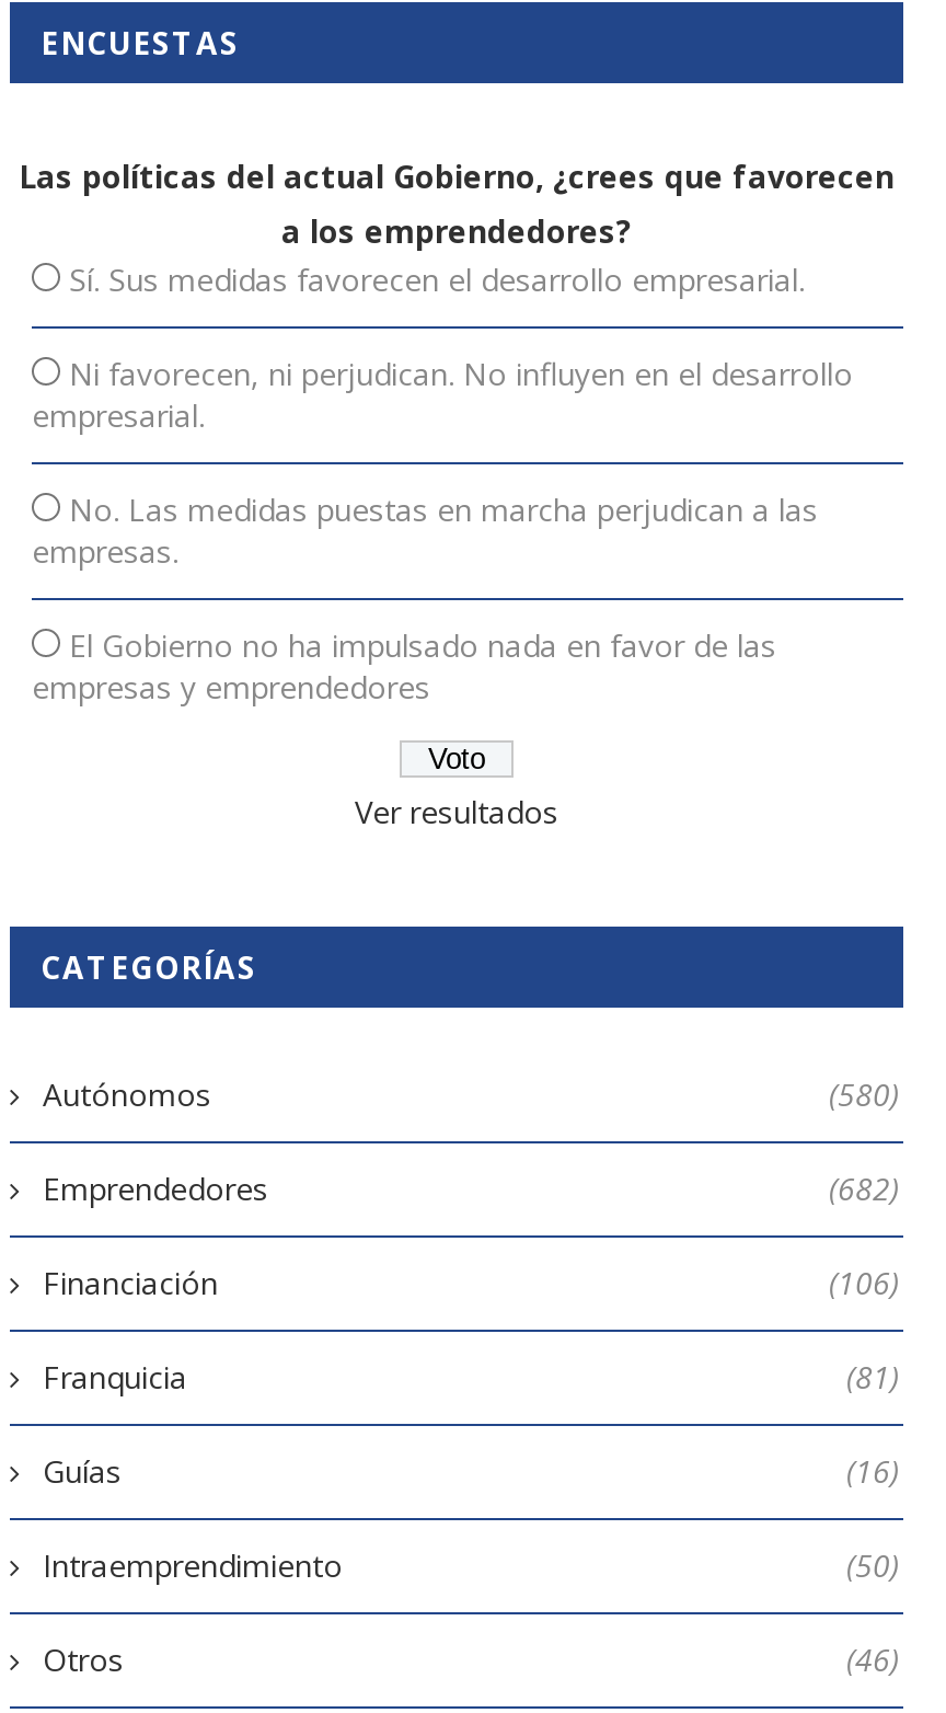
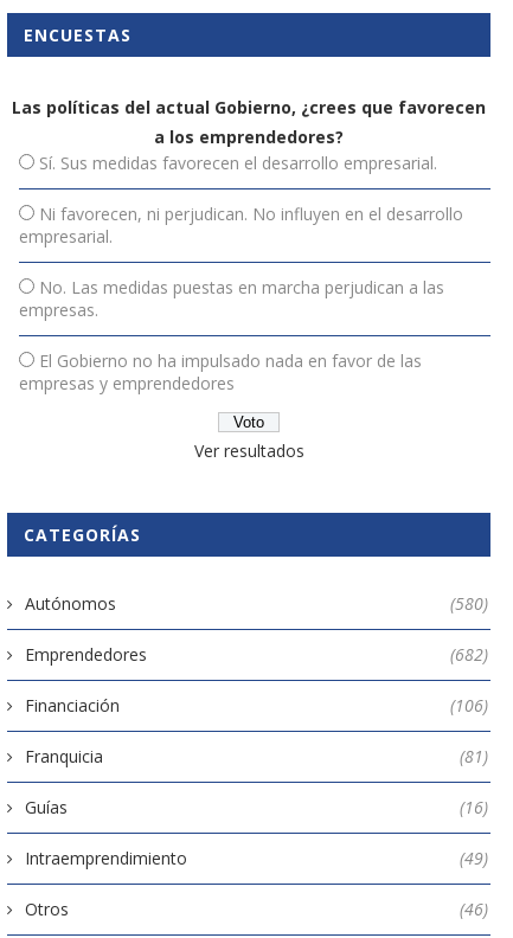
- (50)
+ (49)
